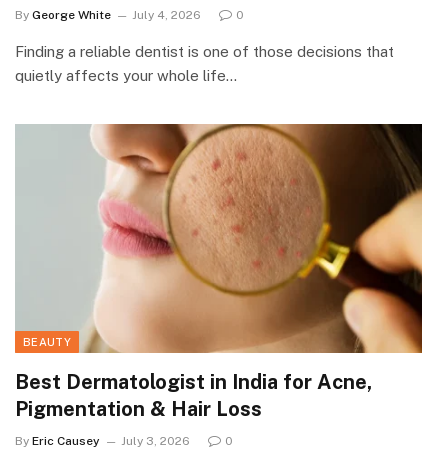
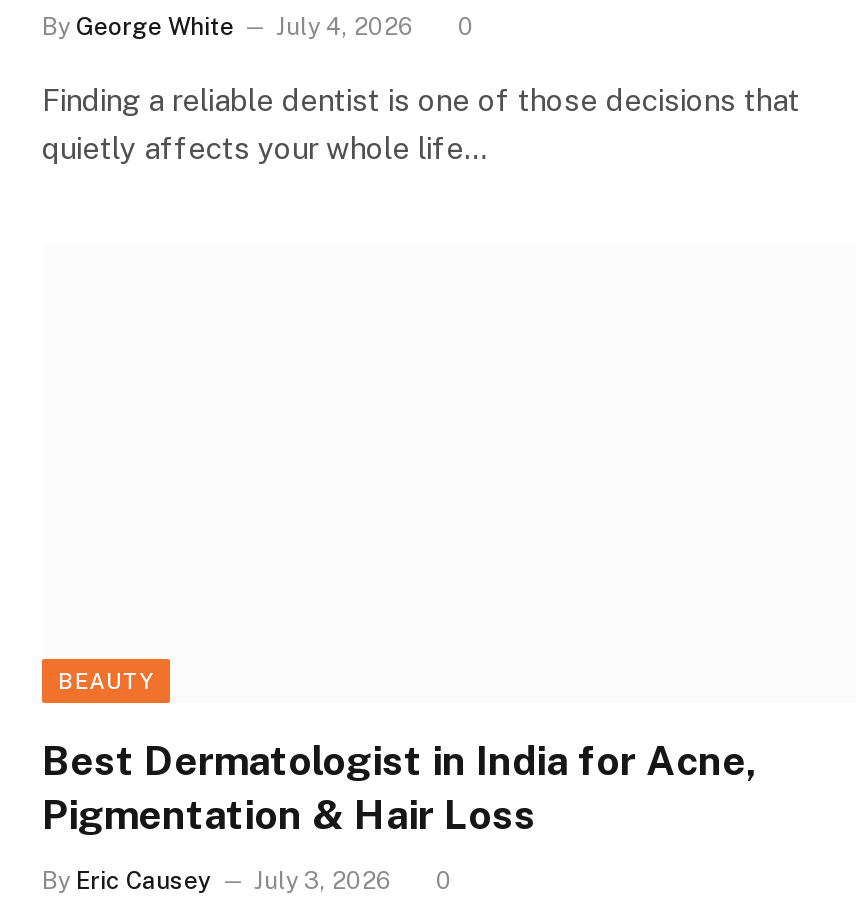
- [image]
